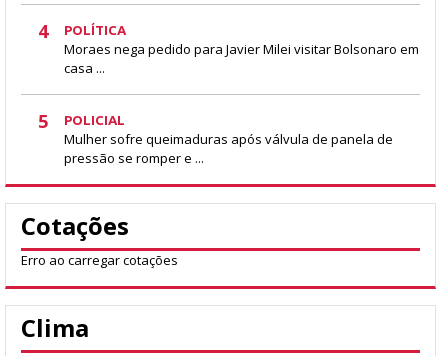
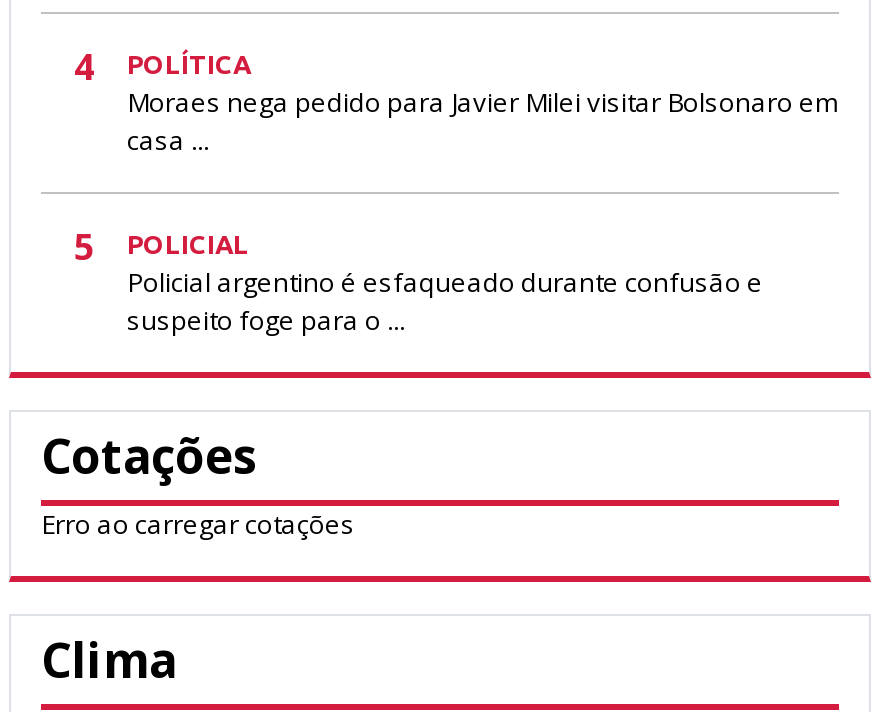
- Mulher sofre queimaduras após válvula de panela de
- pressão se romper e ...
+ Policial argentino é esfaqueado durante confusão e
+ suspeito foge para o ...
